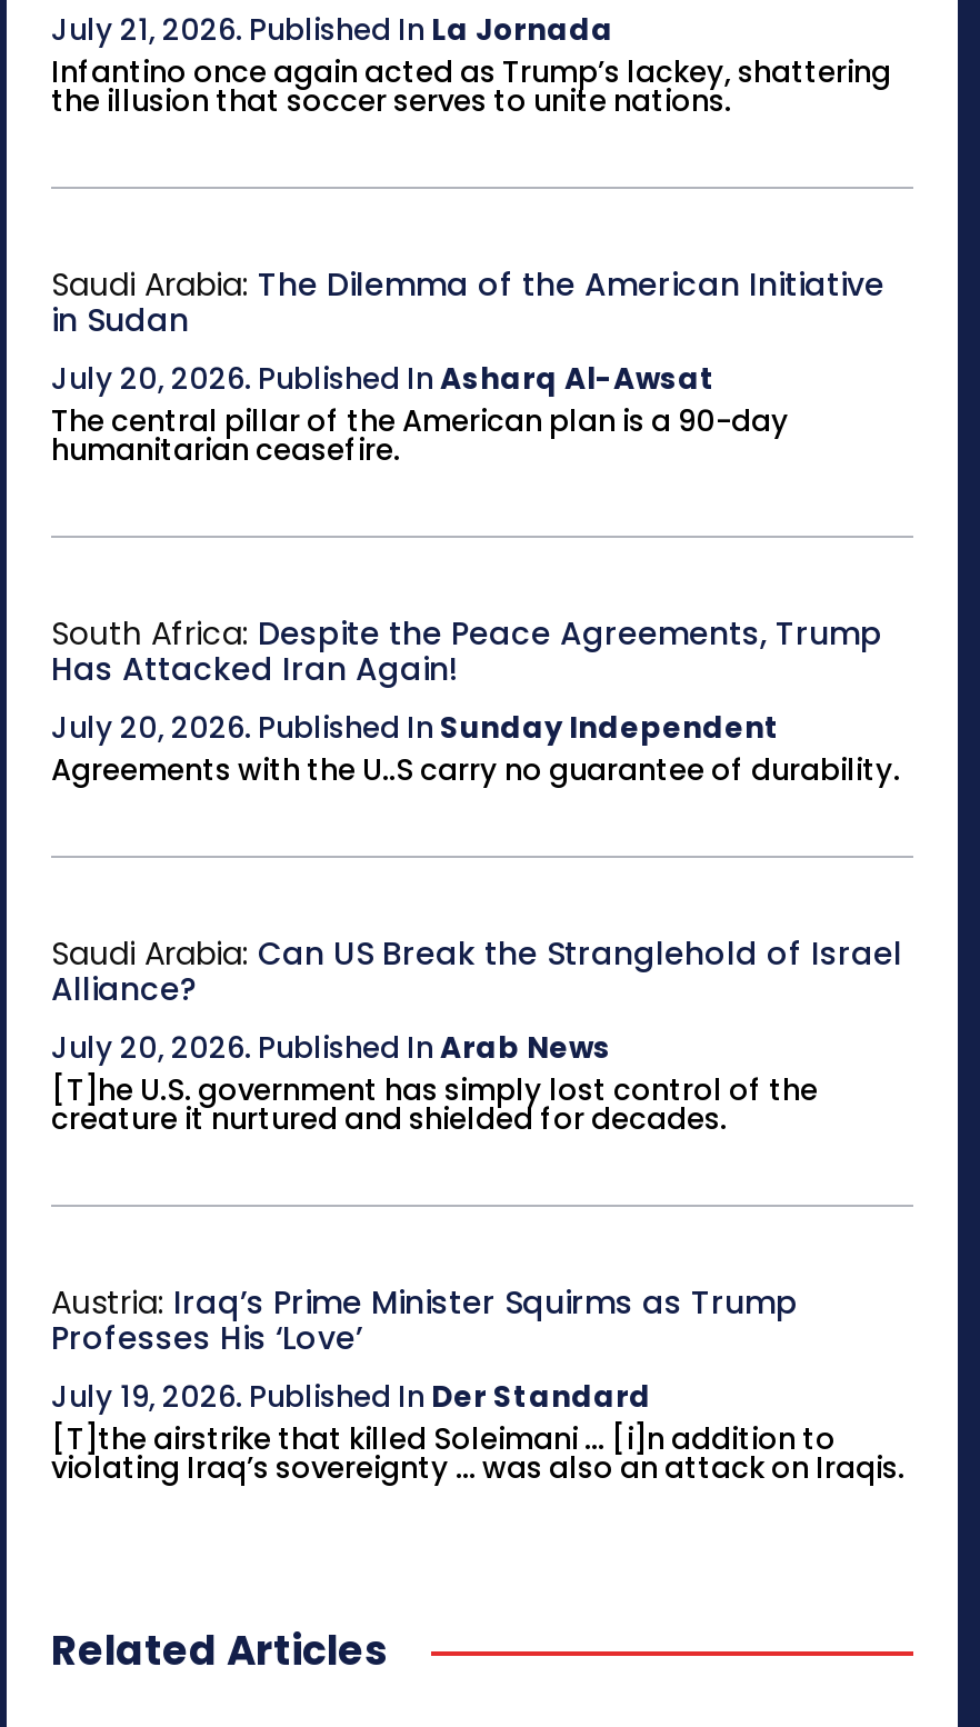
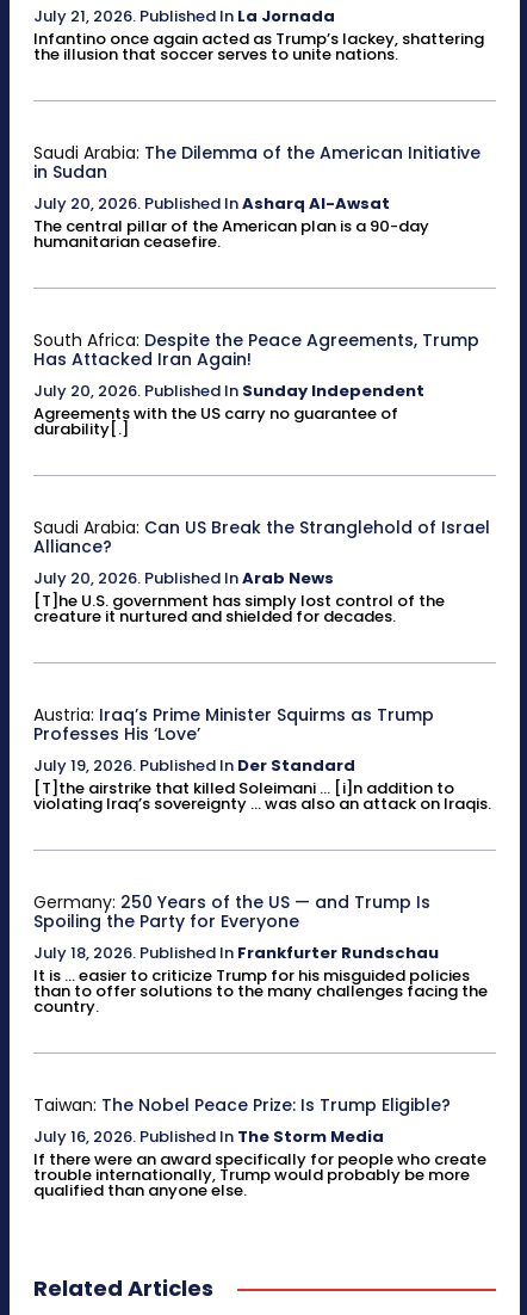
- Agreements with the U..S carry no guarantee of durability.
+ Agreements with the US carry no guarantee of
+ durability[.]

+ Germany: 250 Years of the US — and Trump Is
+ Spoiling the Party for Everyone
+ July 18, 2026. Published In Frankfurter Rundschau
+ It is ... easier to criticize Trump for his misguided policies
+ than to offer solutions to the many challenges facing the
+ country.

+ Taiwan: The Nobel Peace Prize: Is Trump Eligible?
+ July 16, 2026. Published In The Storm Media
+ If there were an award specifically for people who create
+ trouble internationally, Trump would probably be more
+ qualified than anyone else.
